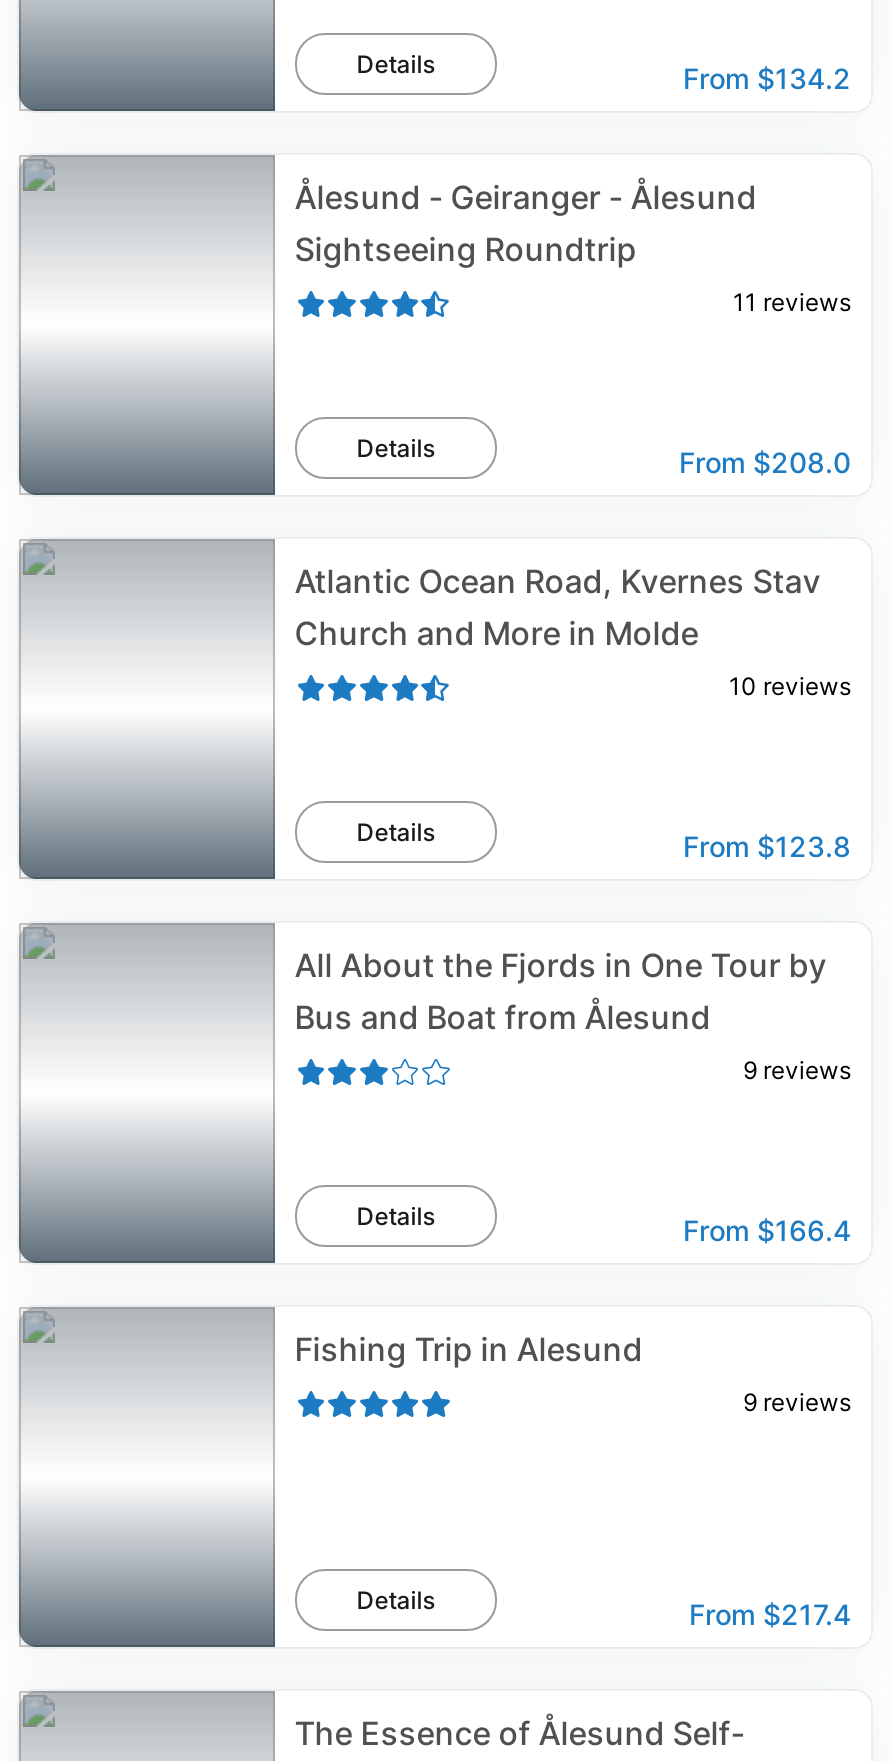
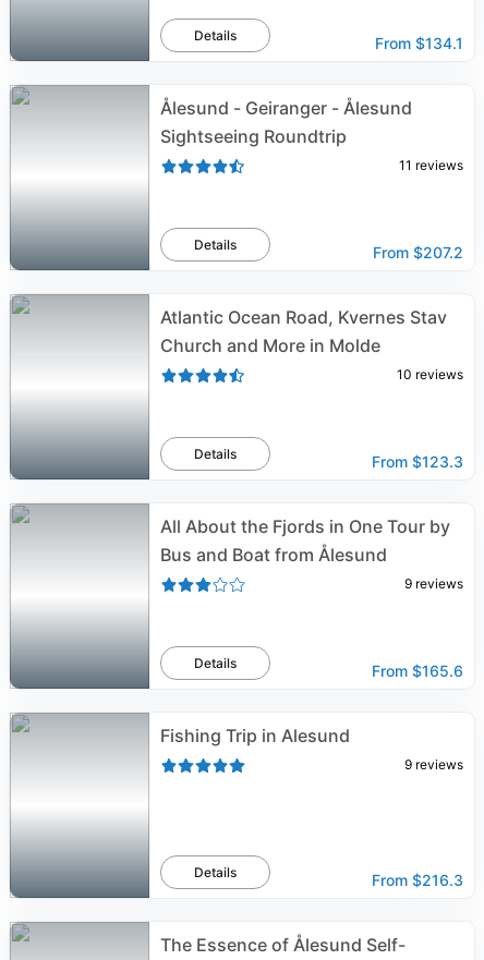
- From $134.2
+ From $134.1

- From $208.0
+ From $207.2

- From $123.8
+ From $123.3

- From $166.4
+ From $165.6

- From $217.4
+ From $216.3
